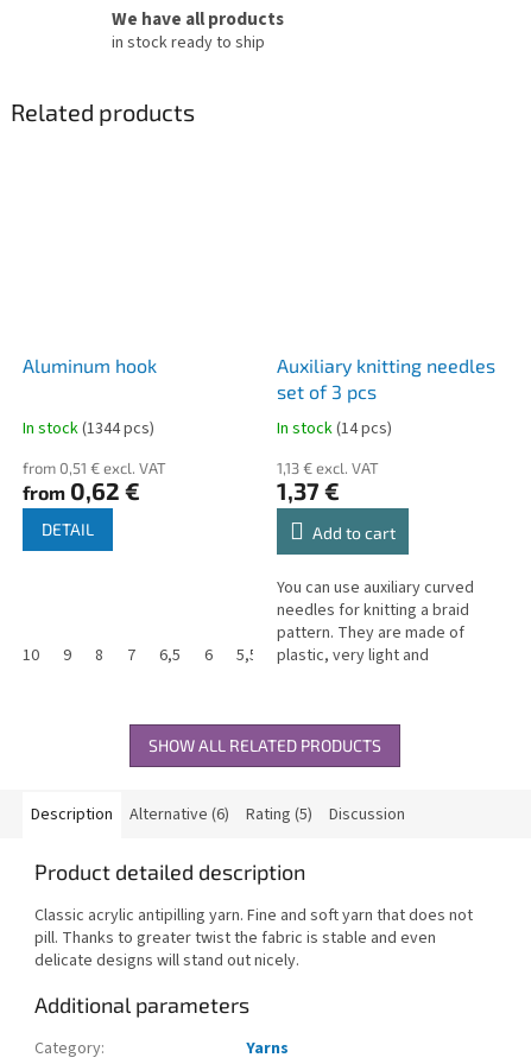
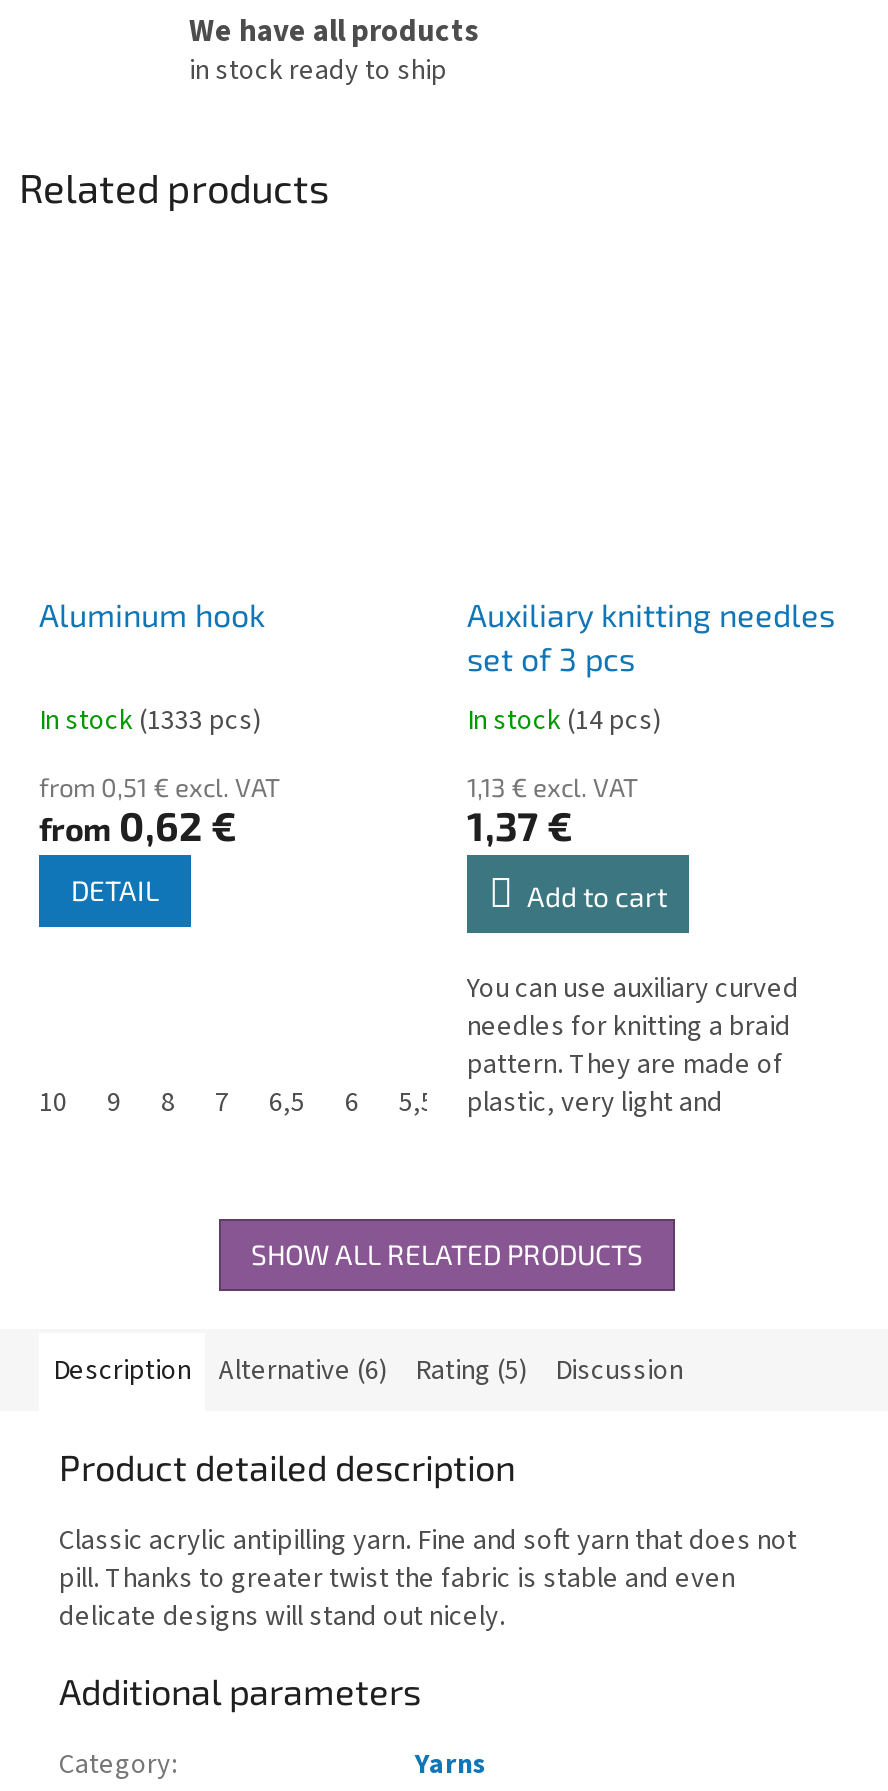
- In stock (1344 pcs)
+ In stock (1333 pcs)
